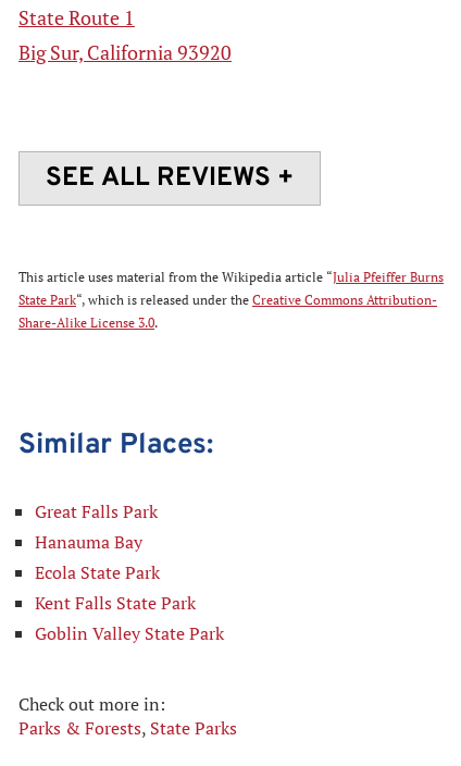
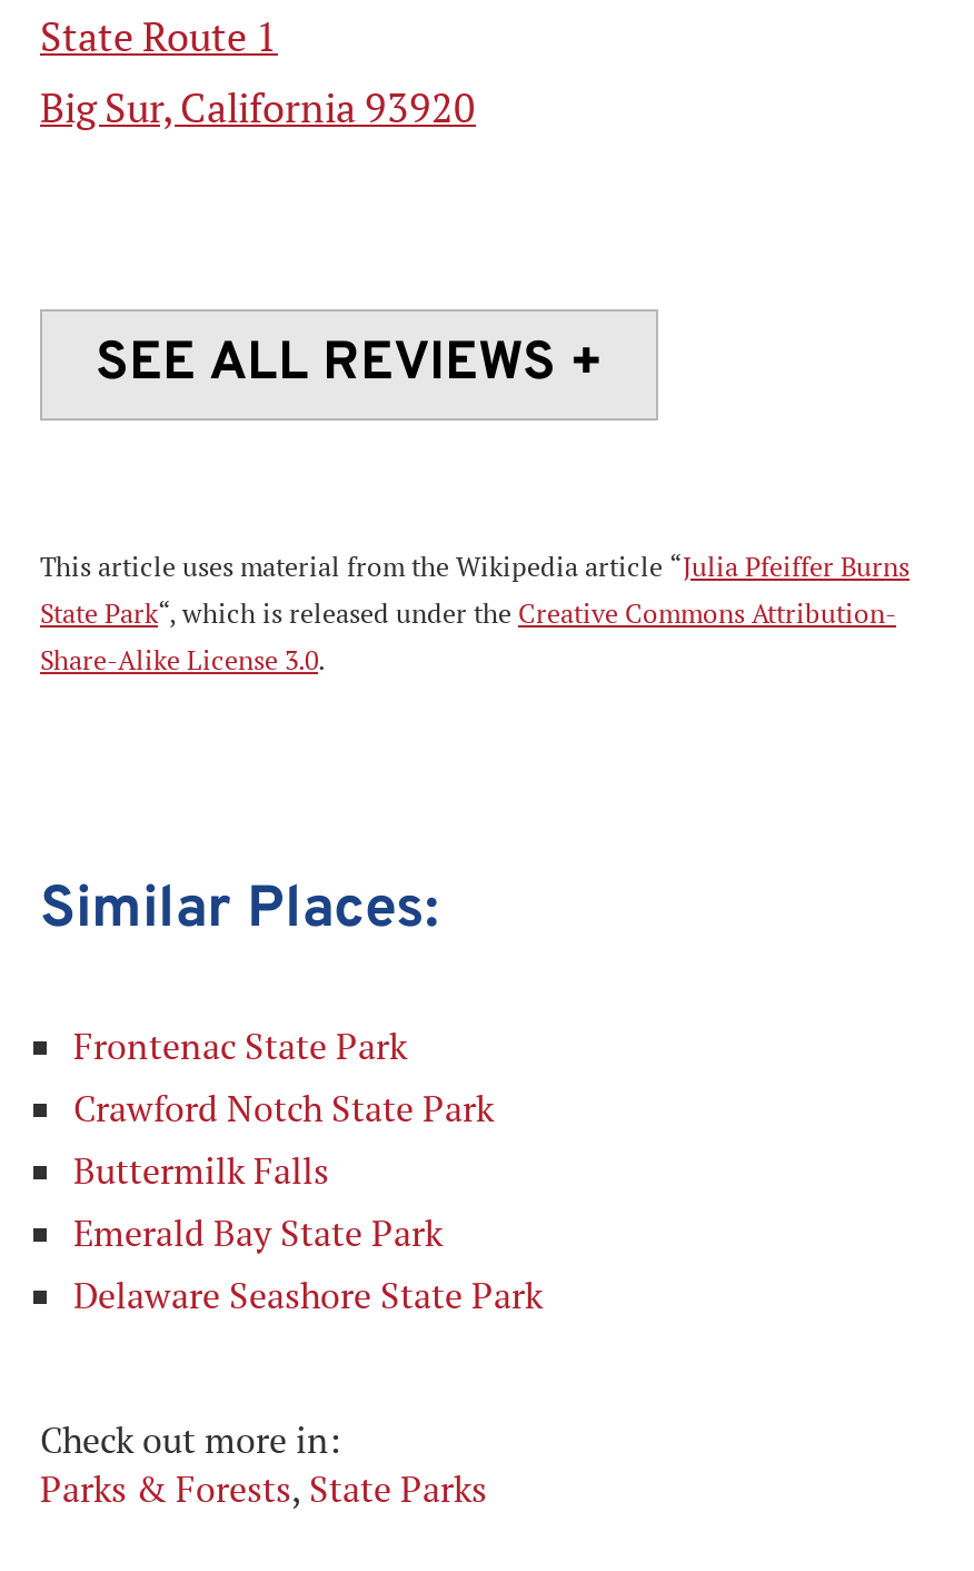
- Great Falls Park
- Hanauma Bay
- Ecola State Park
- Kent Falls State Park
- Goblin Valley State Park
+ Frontenac State Park
+ Crawford Notch State Park
+ Buttermilk Falls
+ Emerald Bay State Park
+ Delaware Seashore State Park
